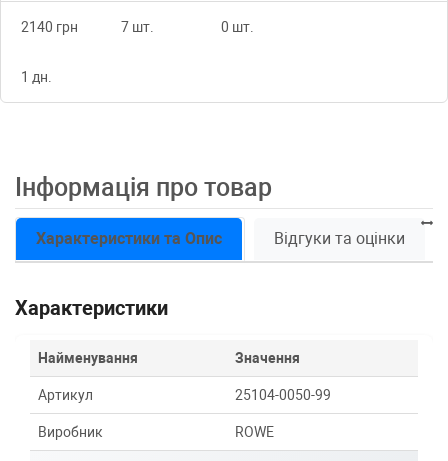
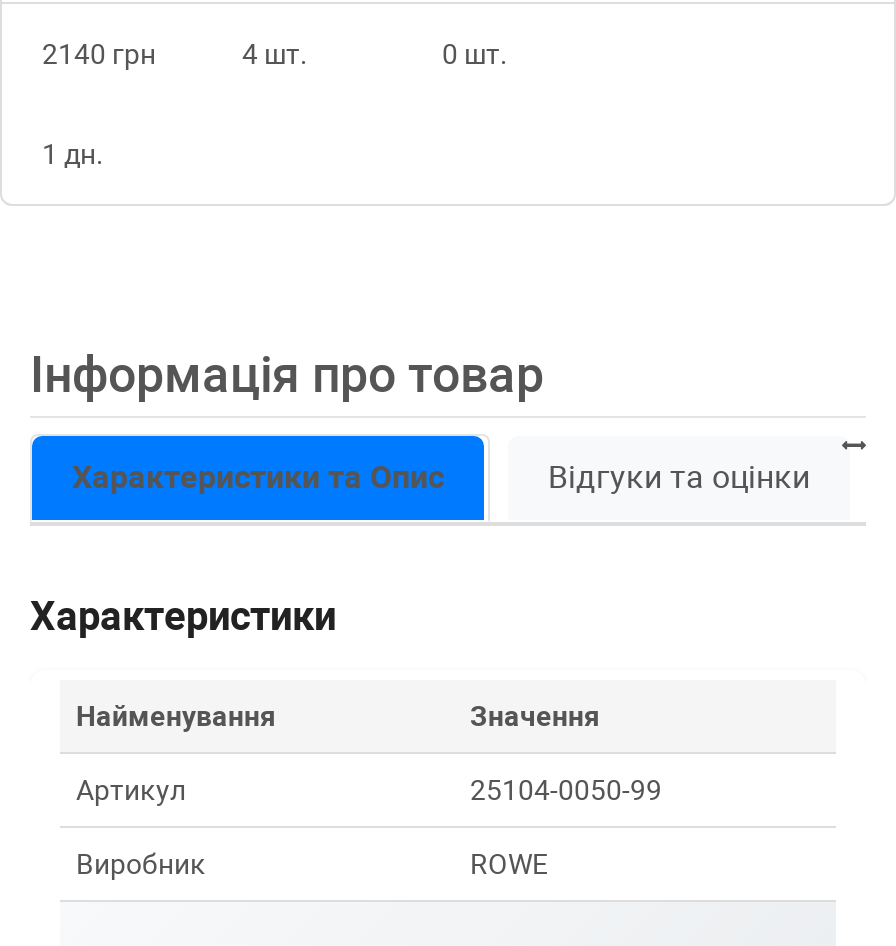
- 7 шт.
+ 4 шт.
